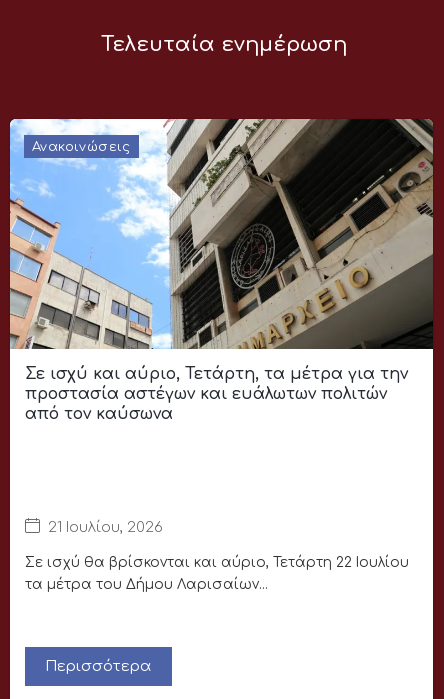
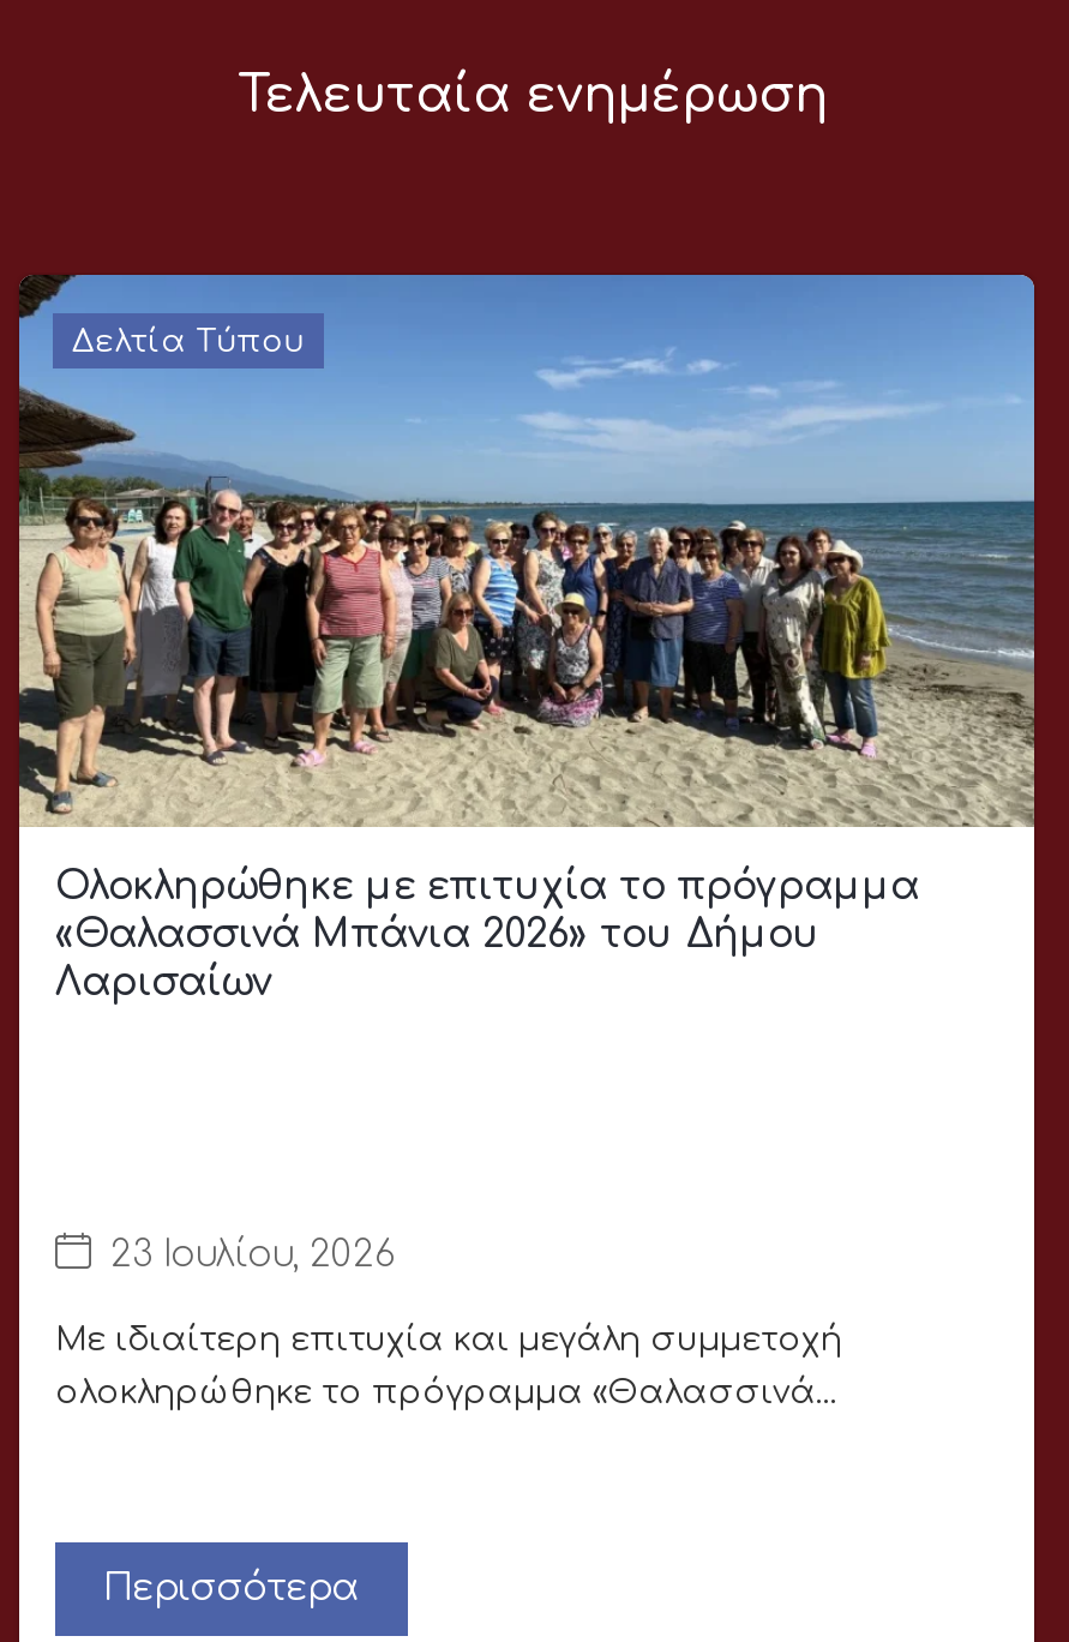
- [image]
- Ανακοινώσεις
+ [image]
+ Δελτία Τύπου

- Σε ισχύ και αύριο, Τετάρτη, τα μέτρα για την
- προστασία αστέγων και ευάλωτων πολιτών
- από τον καύσωνα
+ Ολοκληρώθηκε με επιτυχία το πρόγραμμα
+ «Θαλασσινά Μπάνια 2026» του Δήμου
+ Λαρισαίων

- 21 Ιουλίου, 2026
+ 23 Ιουλίου, 2026

- Σε ισχύ θα βρίσκονται και αύριο, Τετάρτη 22 Ιουλίου
+ Με ιδιαίτερη επιτυχία και μεγάλη συμμετοχή

- τα μέτρα του Δήμου Λαρισαίων...
+ ολοκληρώθηκε το πρόγραμμα «Θαλασσινά...
